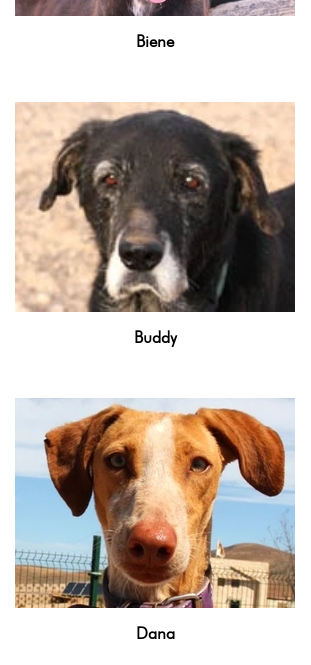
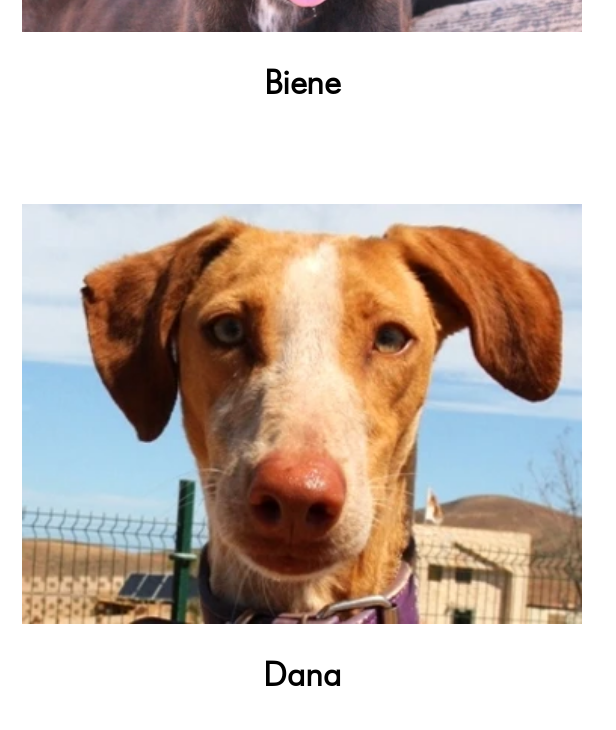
- [image]
- Buddy
